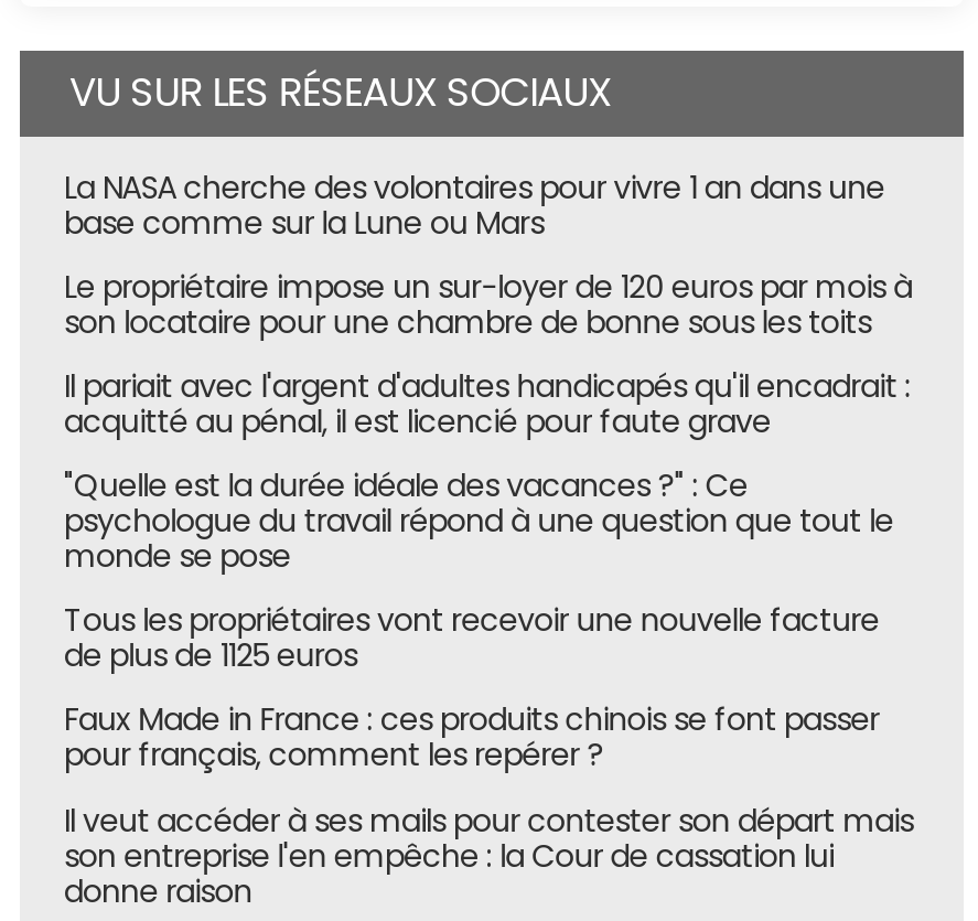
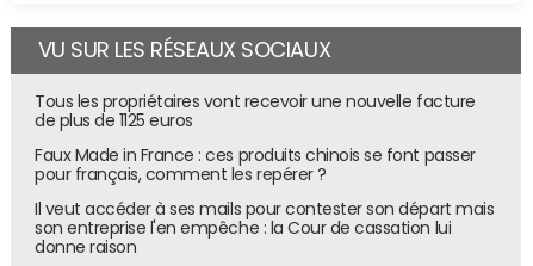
- La NASA cherche des volontaires pour vivre 1 an dans une
- base comme sur la Lune ou Mars
- Le propriétaire impose un sur-loyer de 120 euros par mois à
- son locataire pour une chambre de bonne sous les toits
- Il pariait avec l'argent d'adultes handicapés qu'il encadrait :
- acquitté au pénal, il est licencié pour faute grave
- "Quelle est la durée idéale des vacances ?" : Ce
- psychologue du travail répond à une question que tout le
- monde se pose
